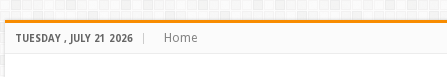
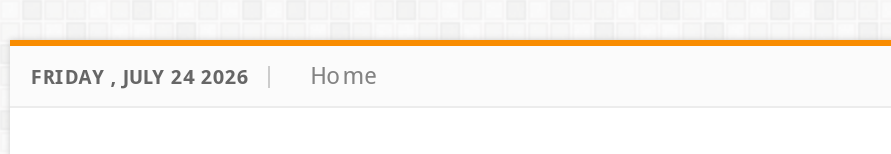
- TUESDAY , JULY 21 2026
+ FRIDAY , JULY 24 2026
